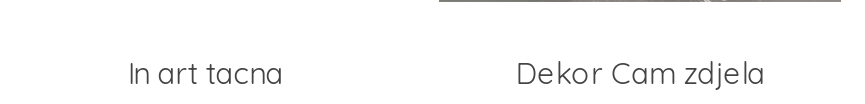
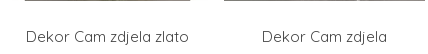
- In art tacna
+ Dekor Cam zdjela zlato
